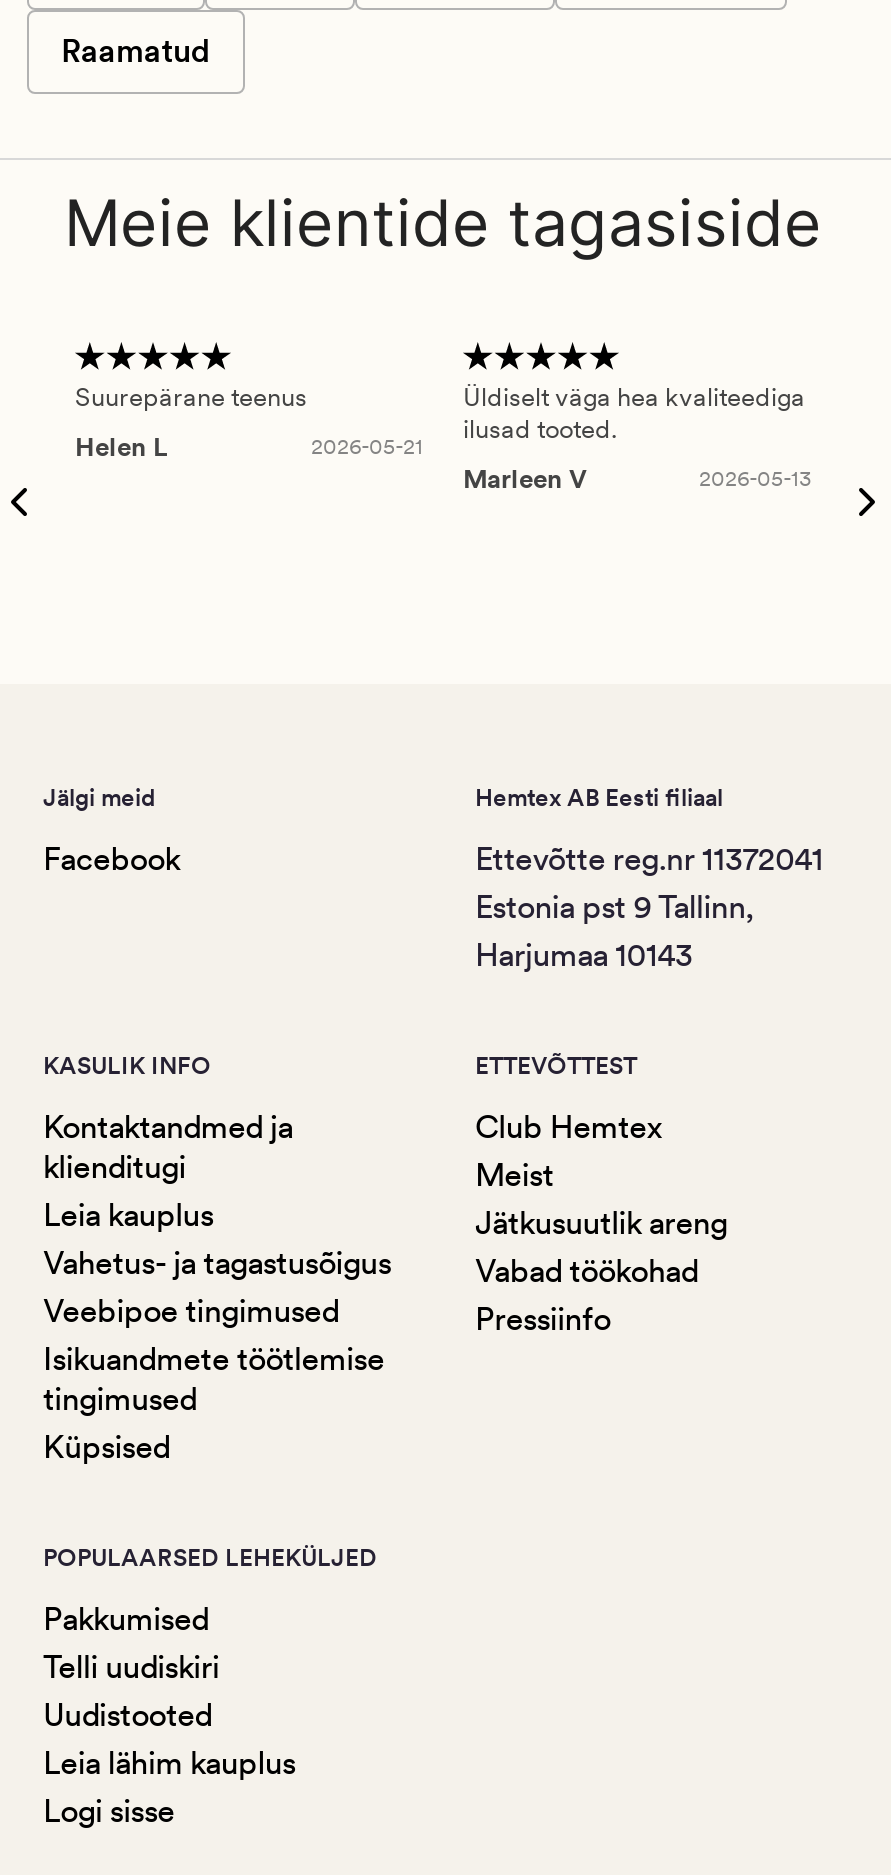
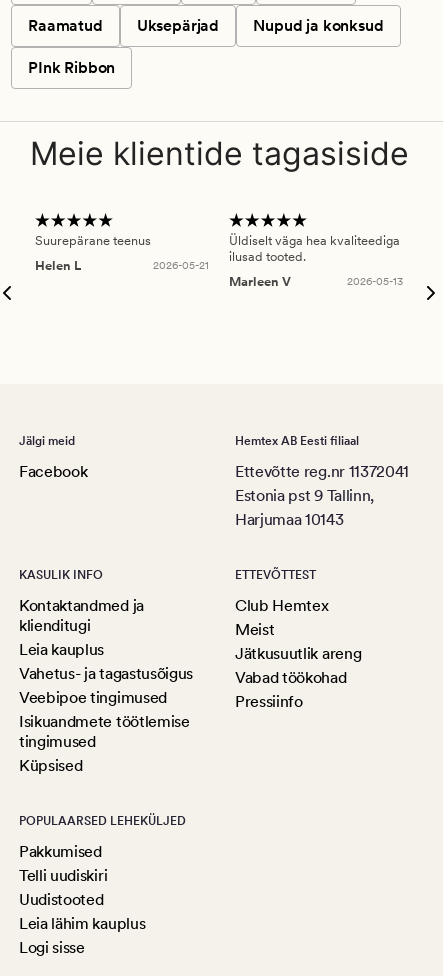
+ Uksepärjad
+ Nupud ja konksud
+ PInk Ribbon
